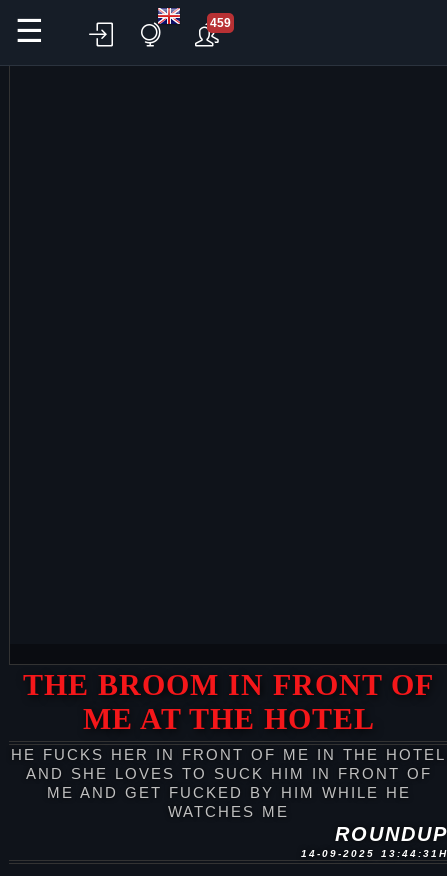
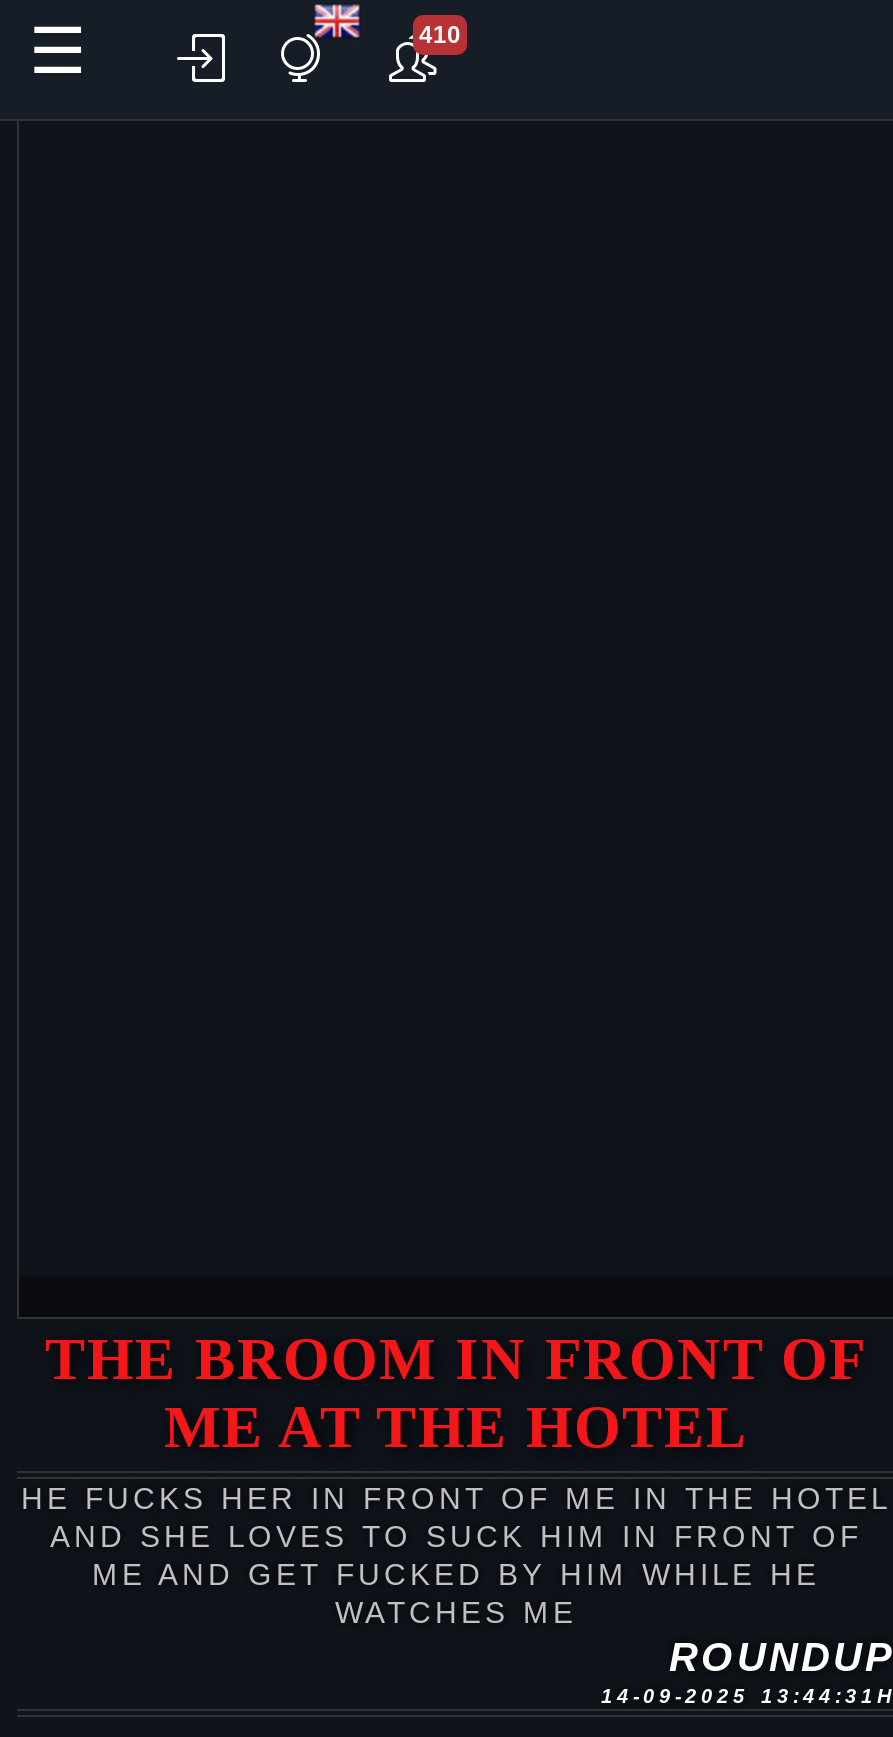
- 459
+ 410
